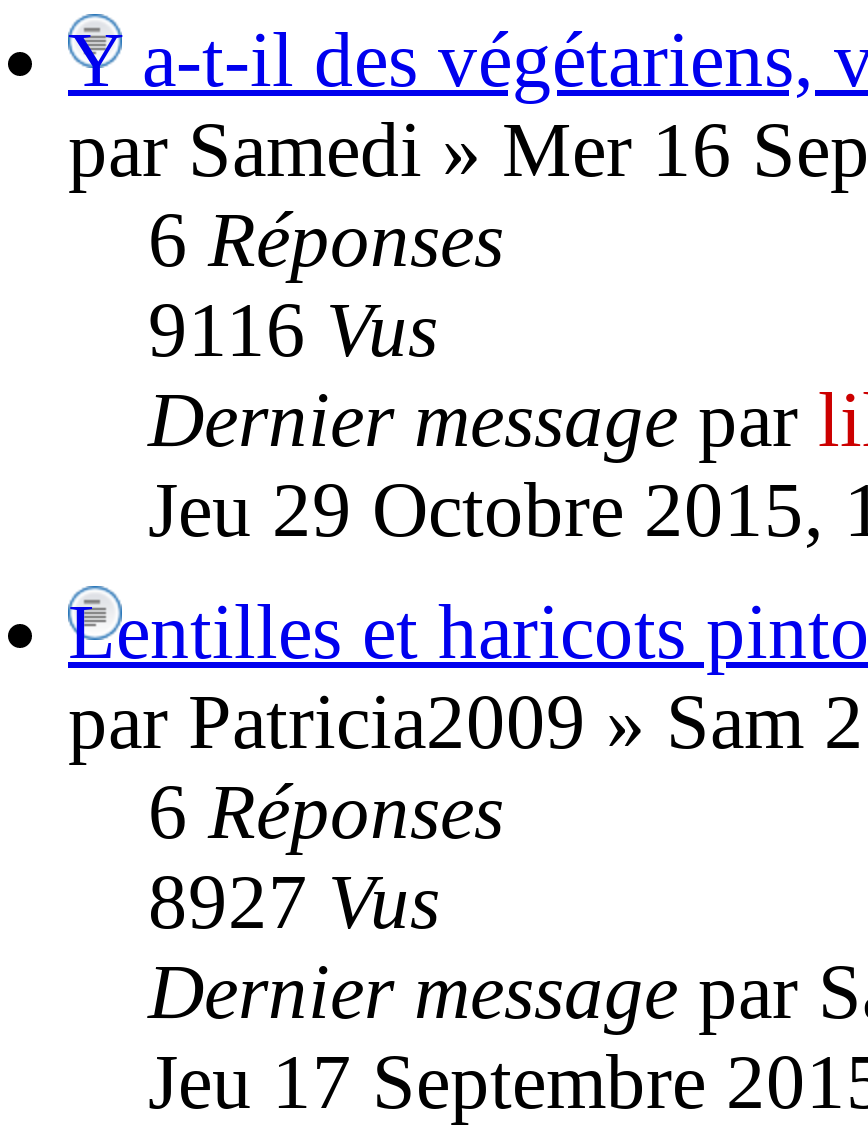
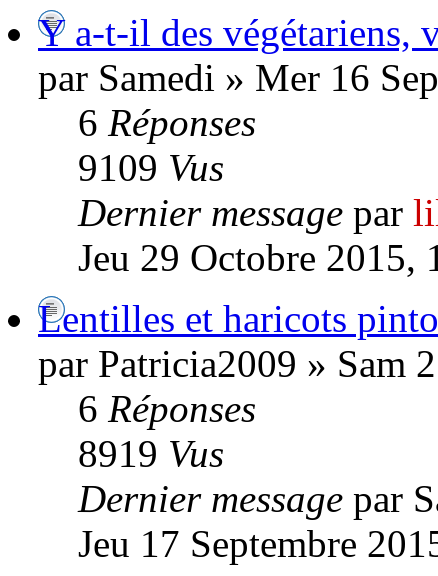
- 9116 Vus
+ 9109 Vus

- 8927 Vus
+ 8919 Vus
